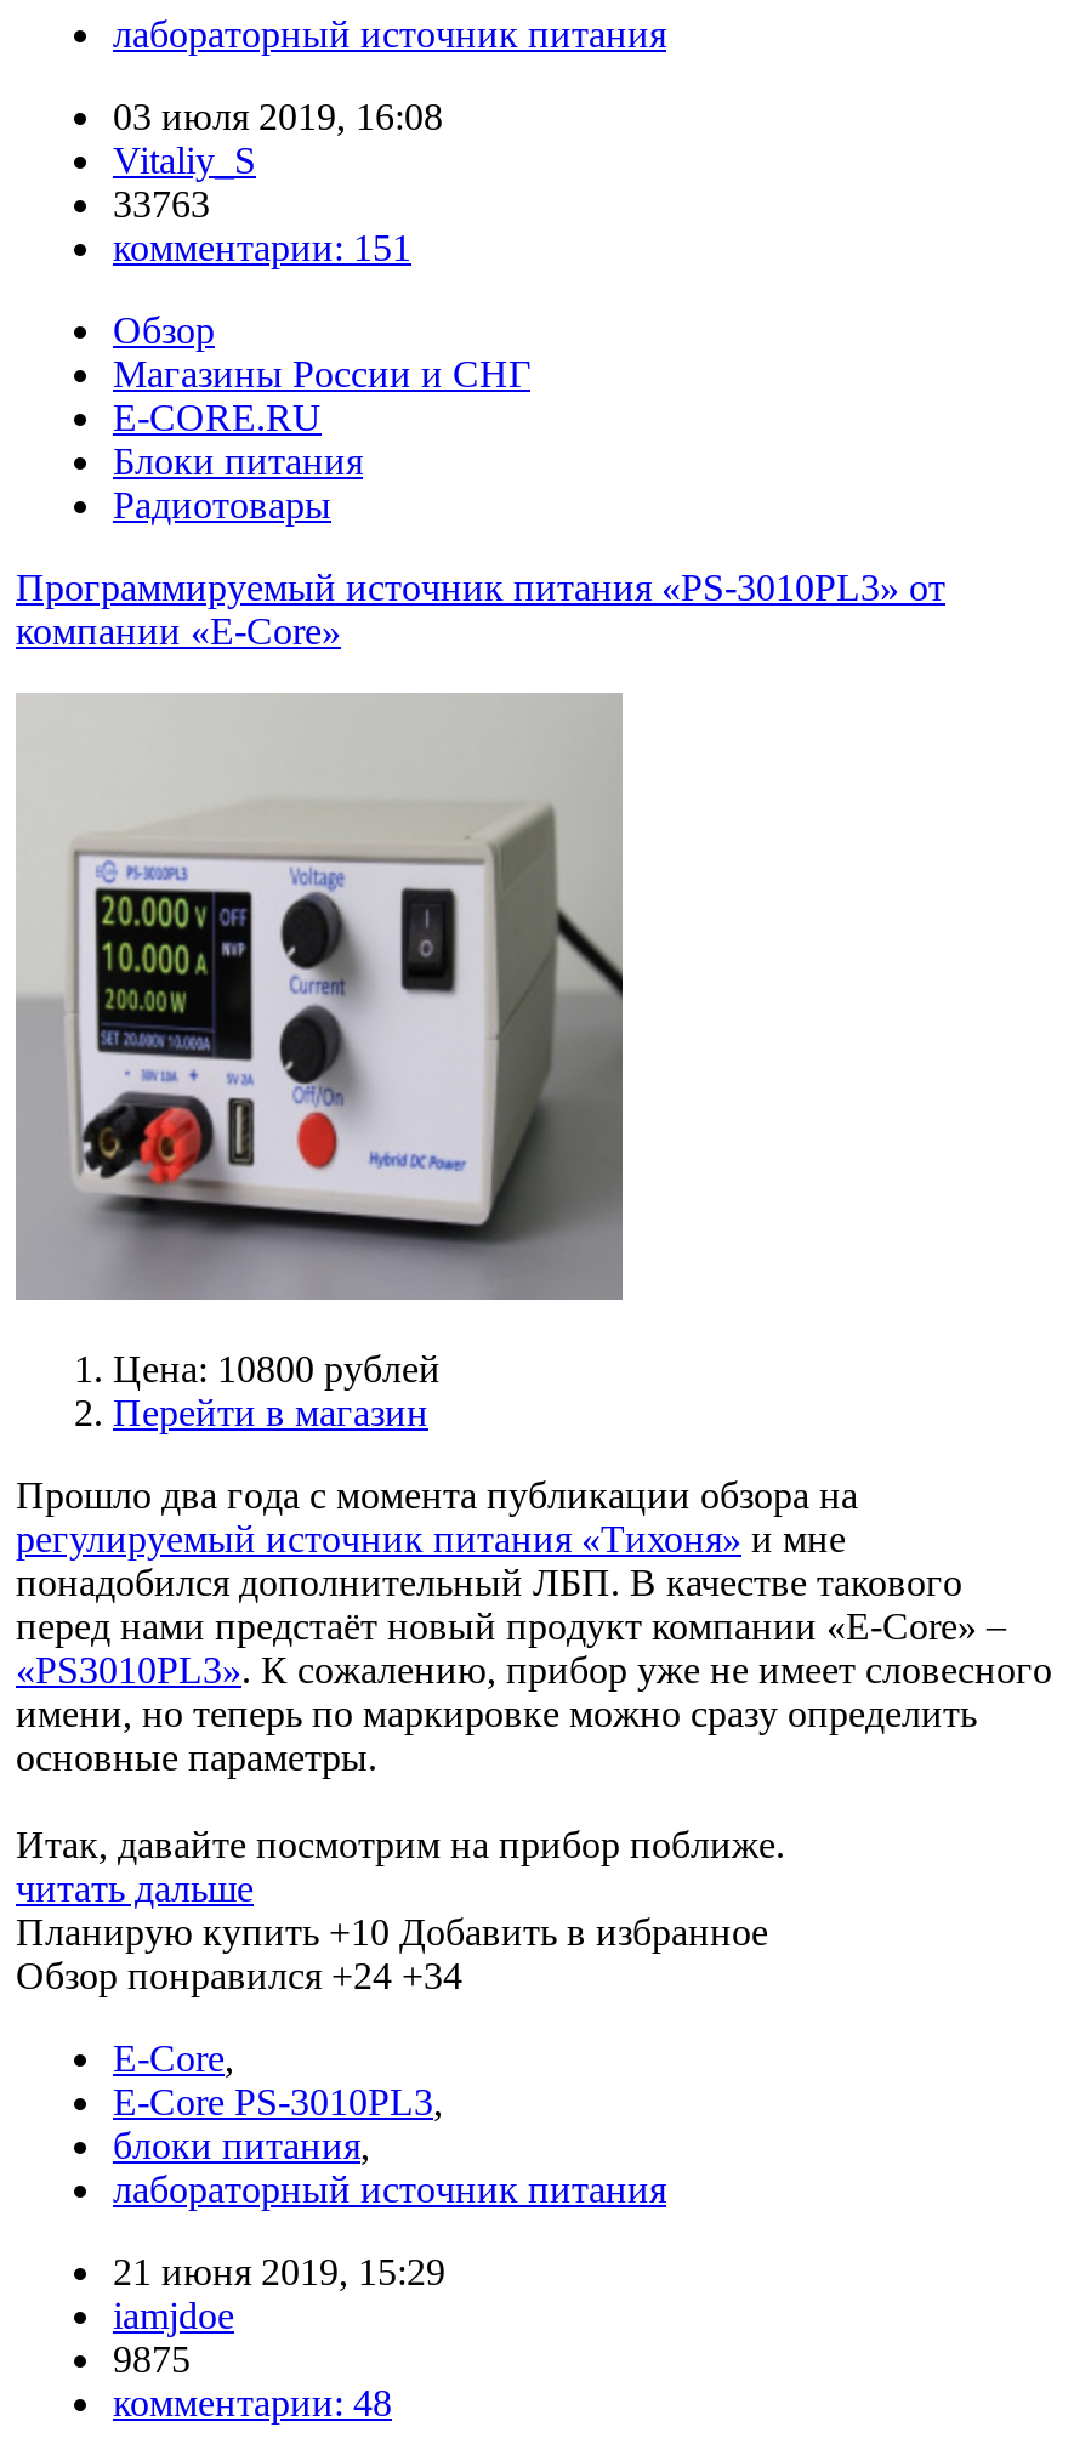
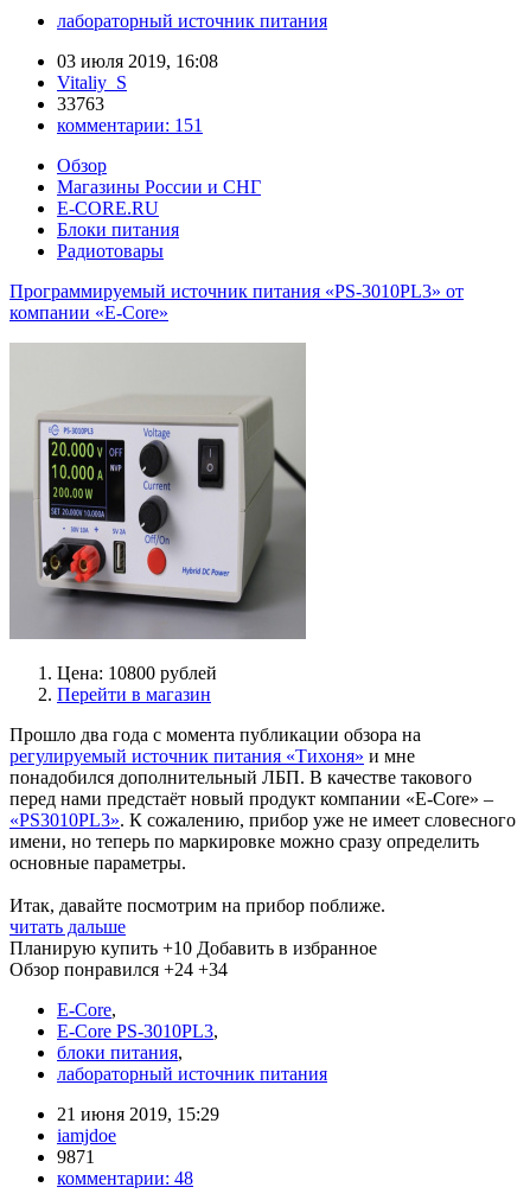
- 9875
+ 9871
